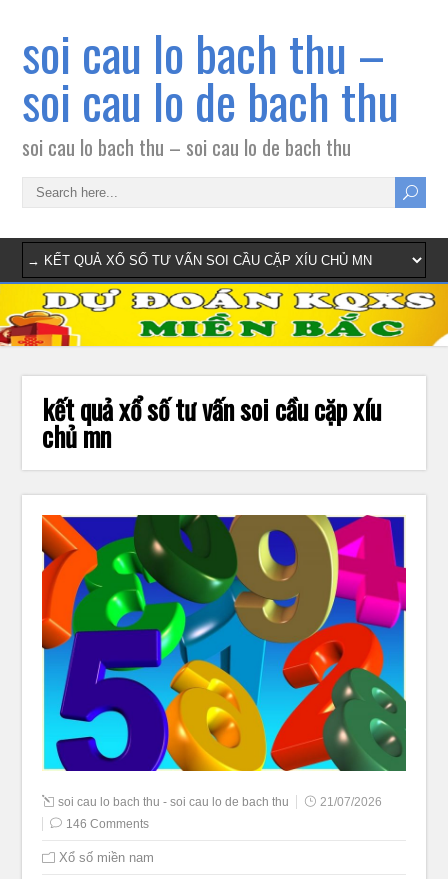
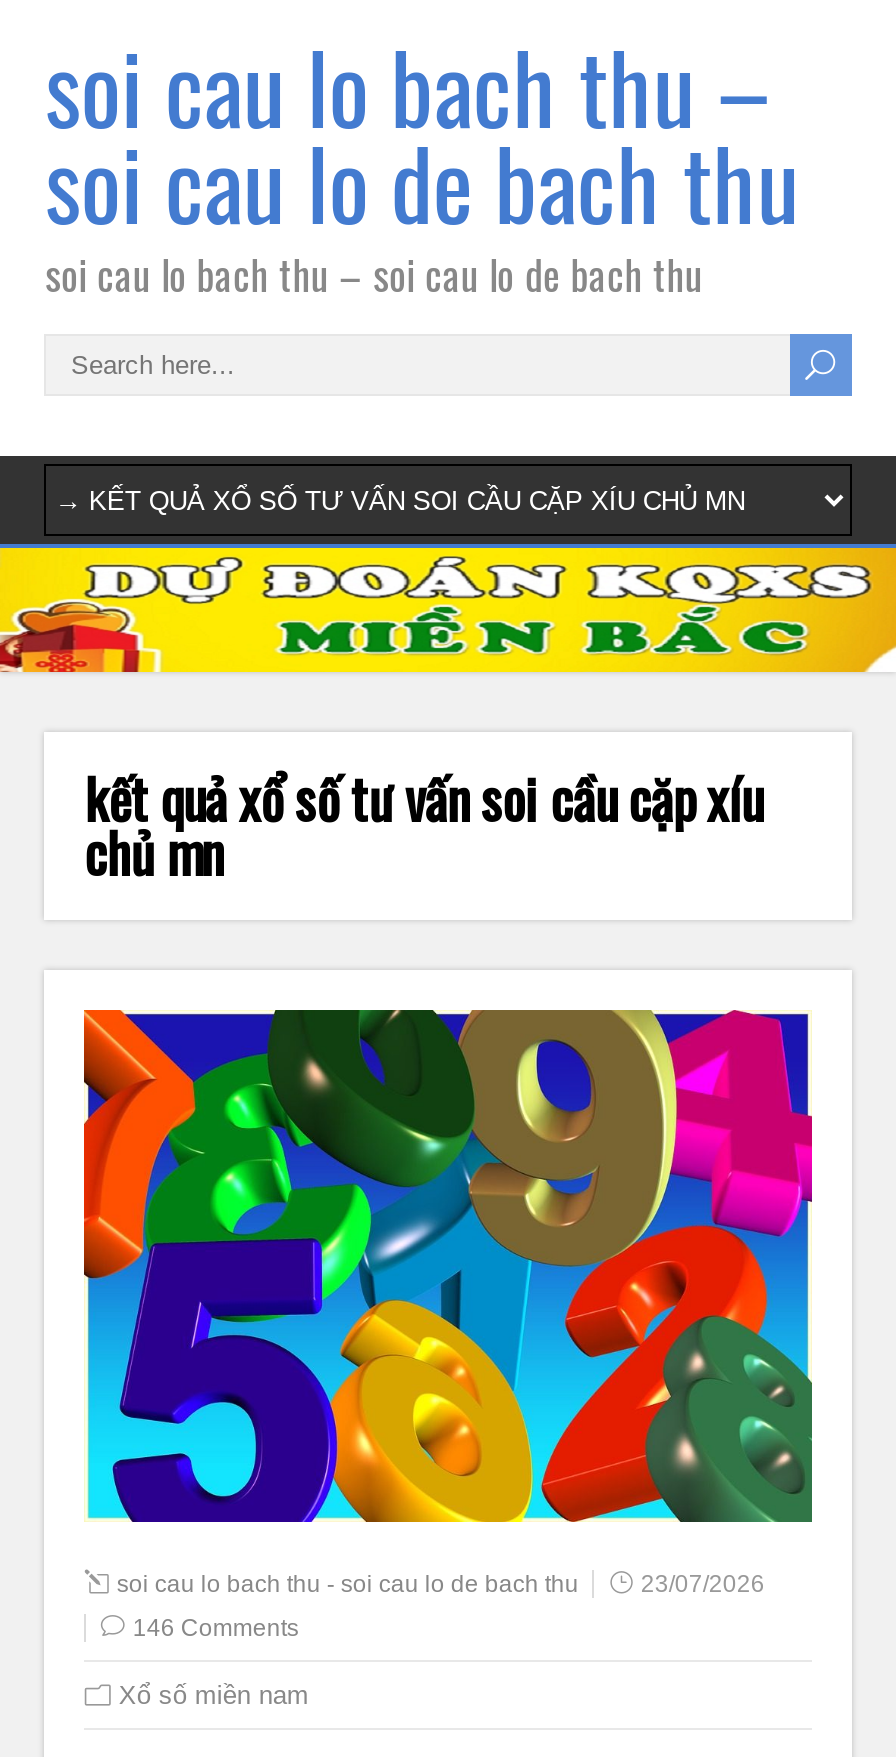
- 21/07/2026
+ 23/07/2026
